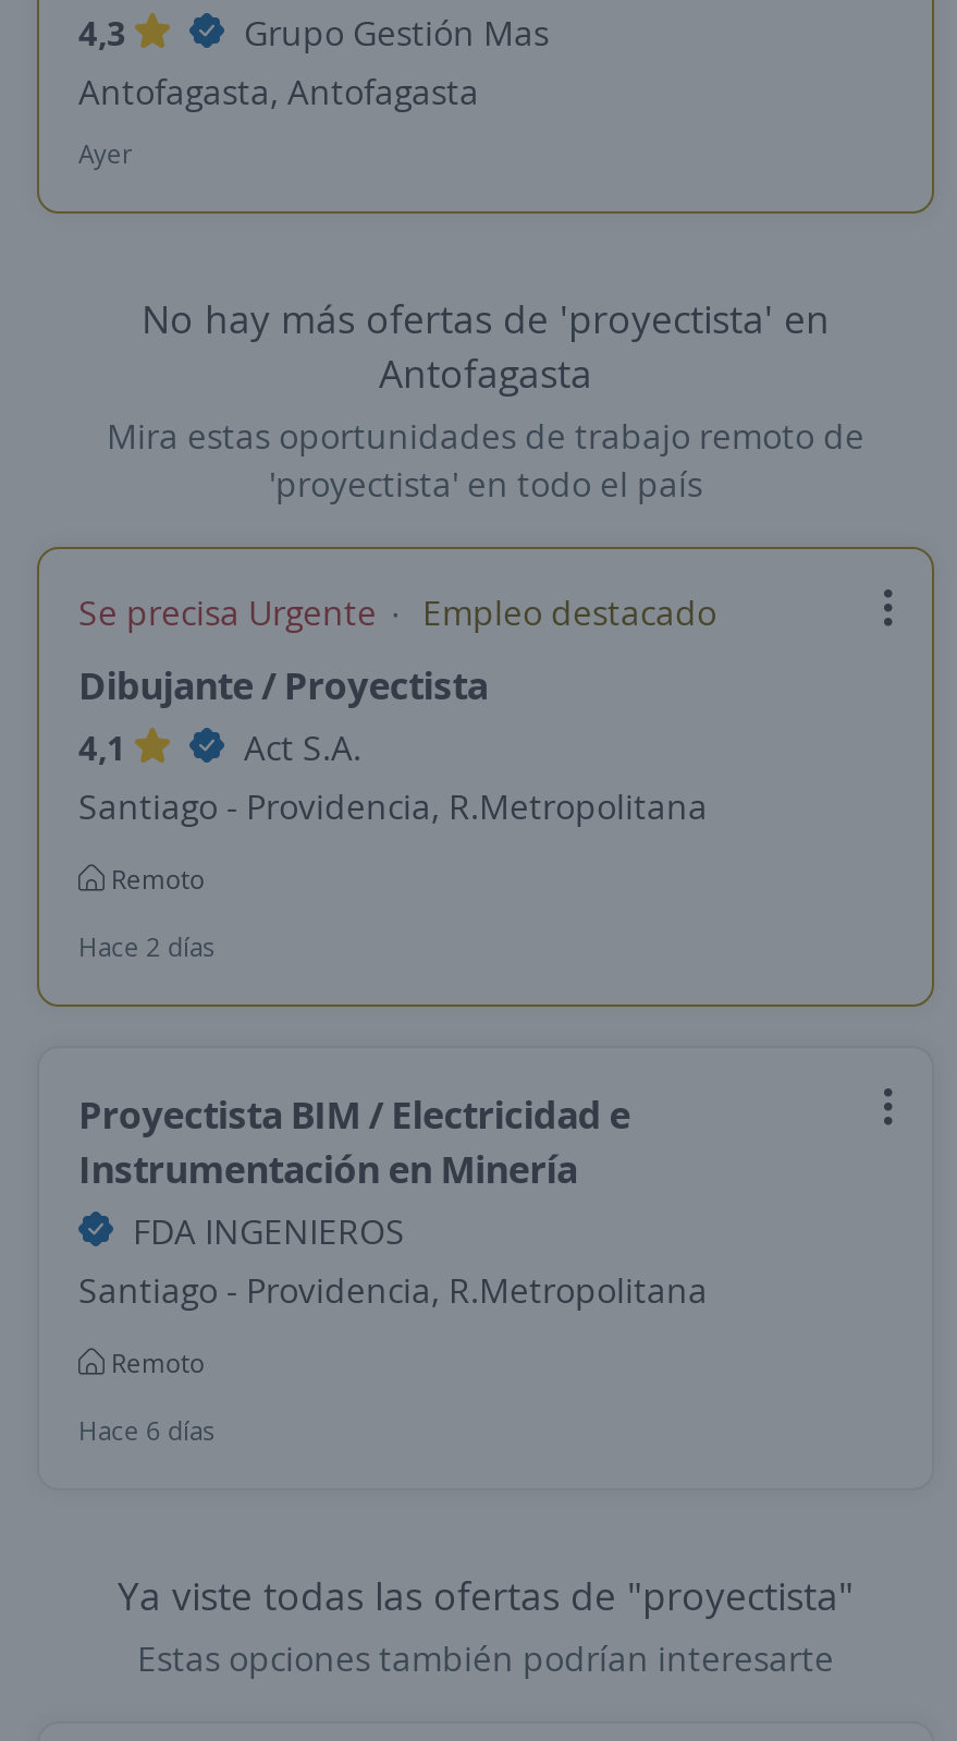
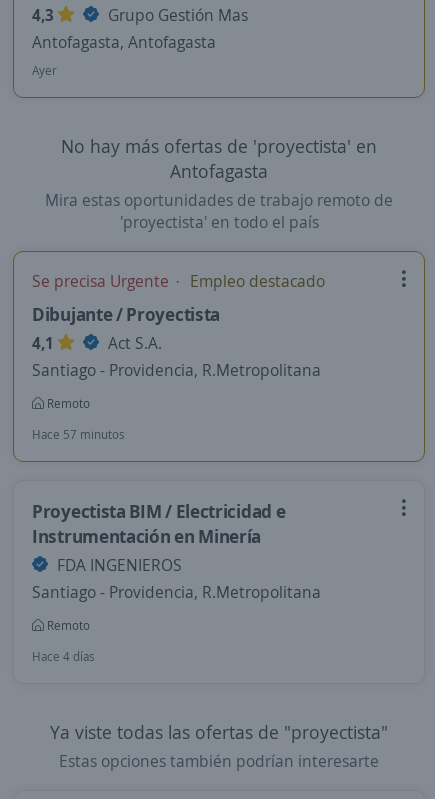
- Hace 2 días
+ Hace 57 minutos

- Hace 6 días
+ Hace 4 días
